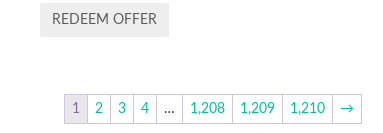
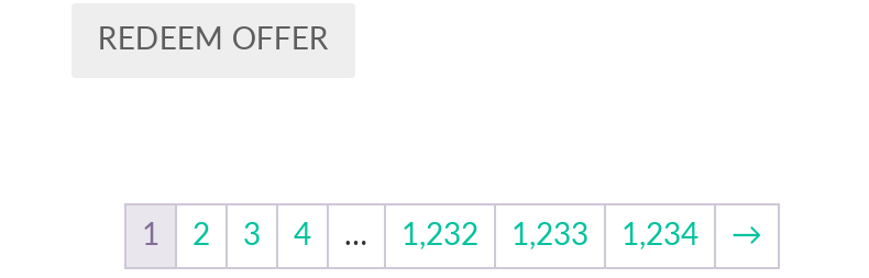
- 1,208
+ 1,232

- 1,209
+ 1,233

- 1,210
+ 1,234
